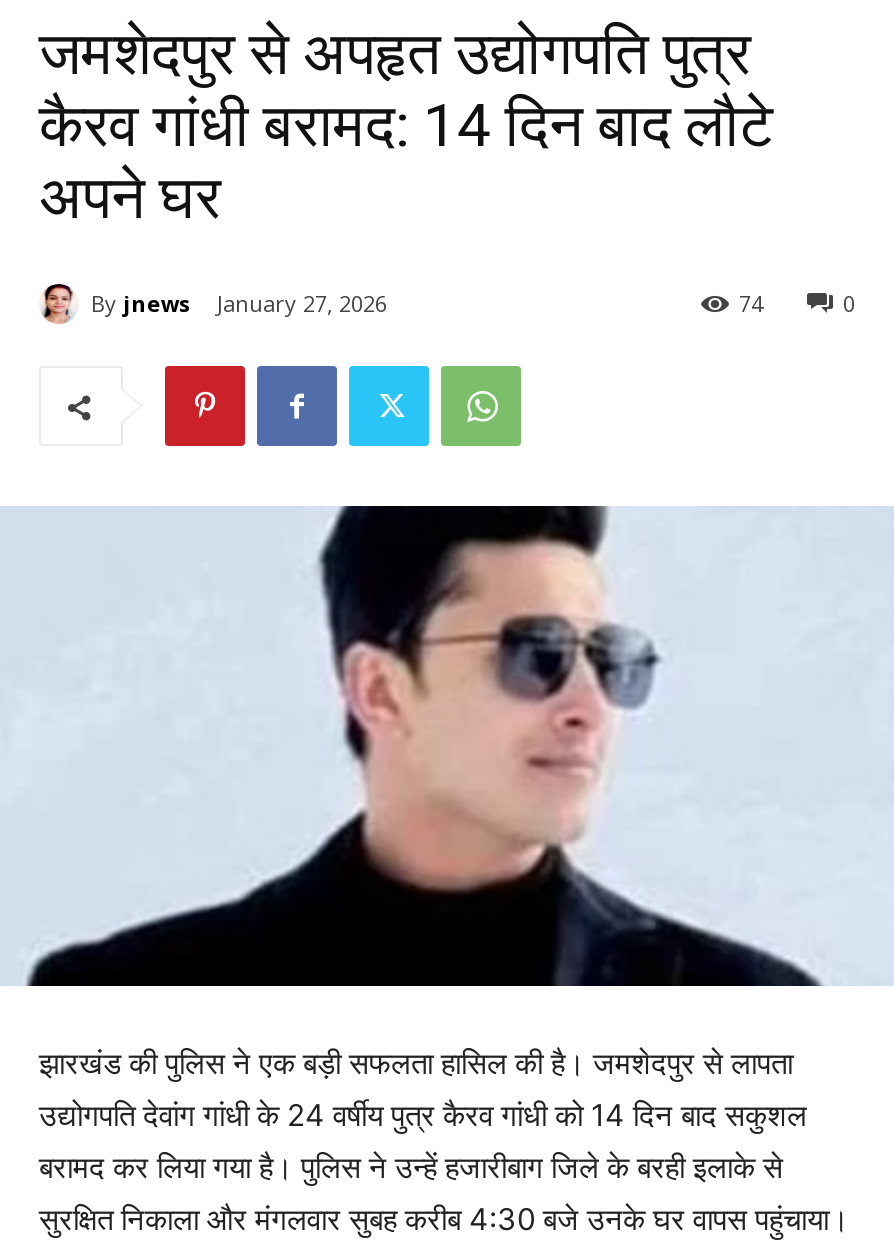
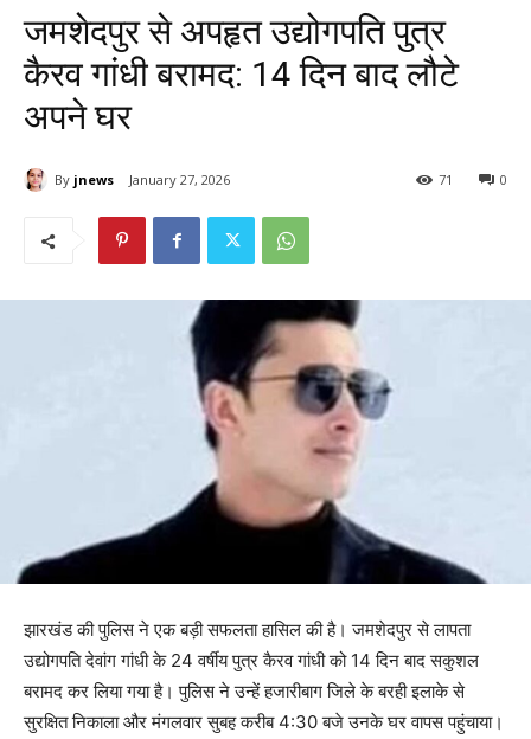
- 74
+ 71
